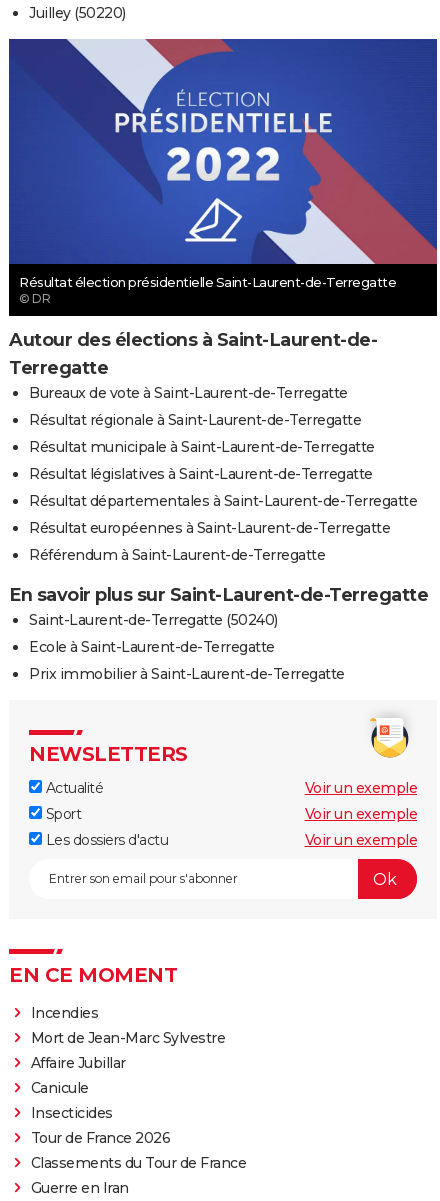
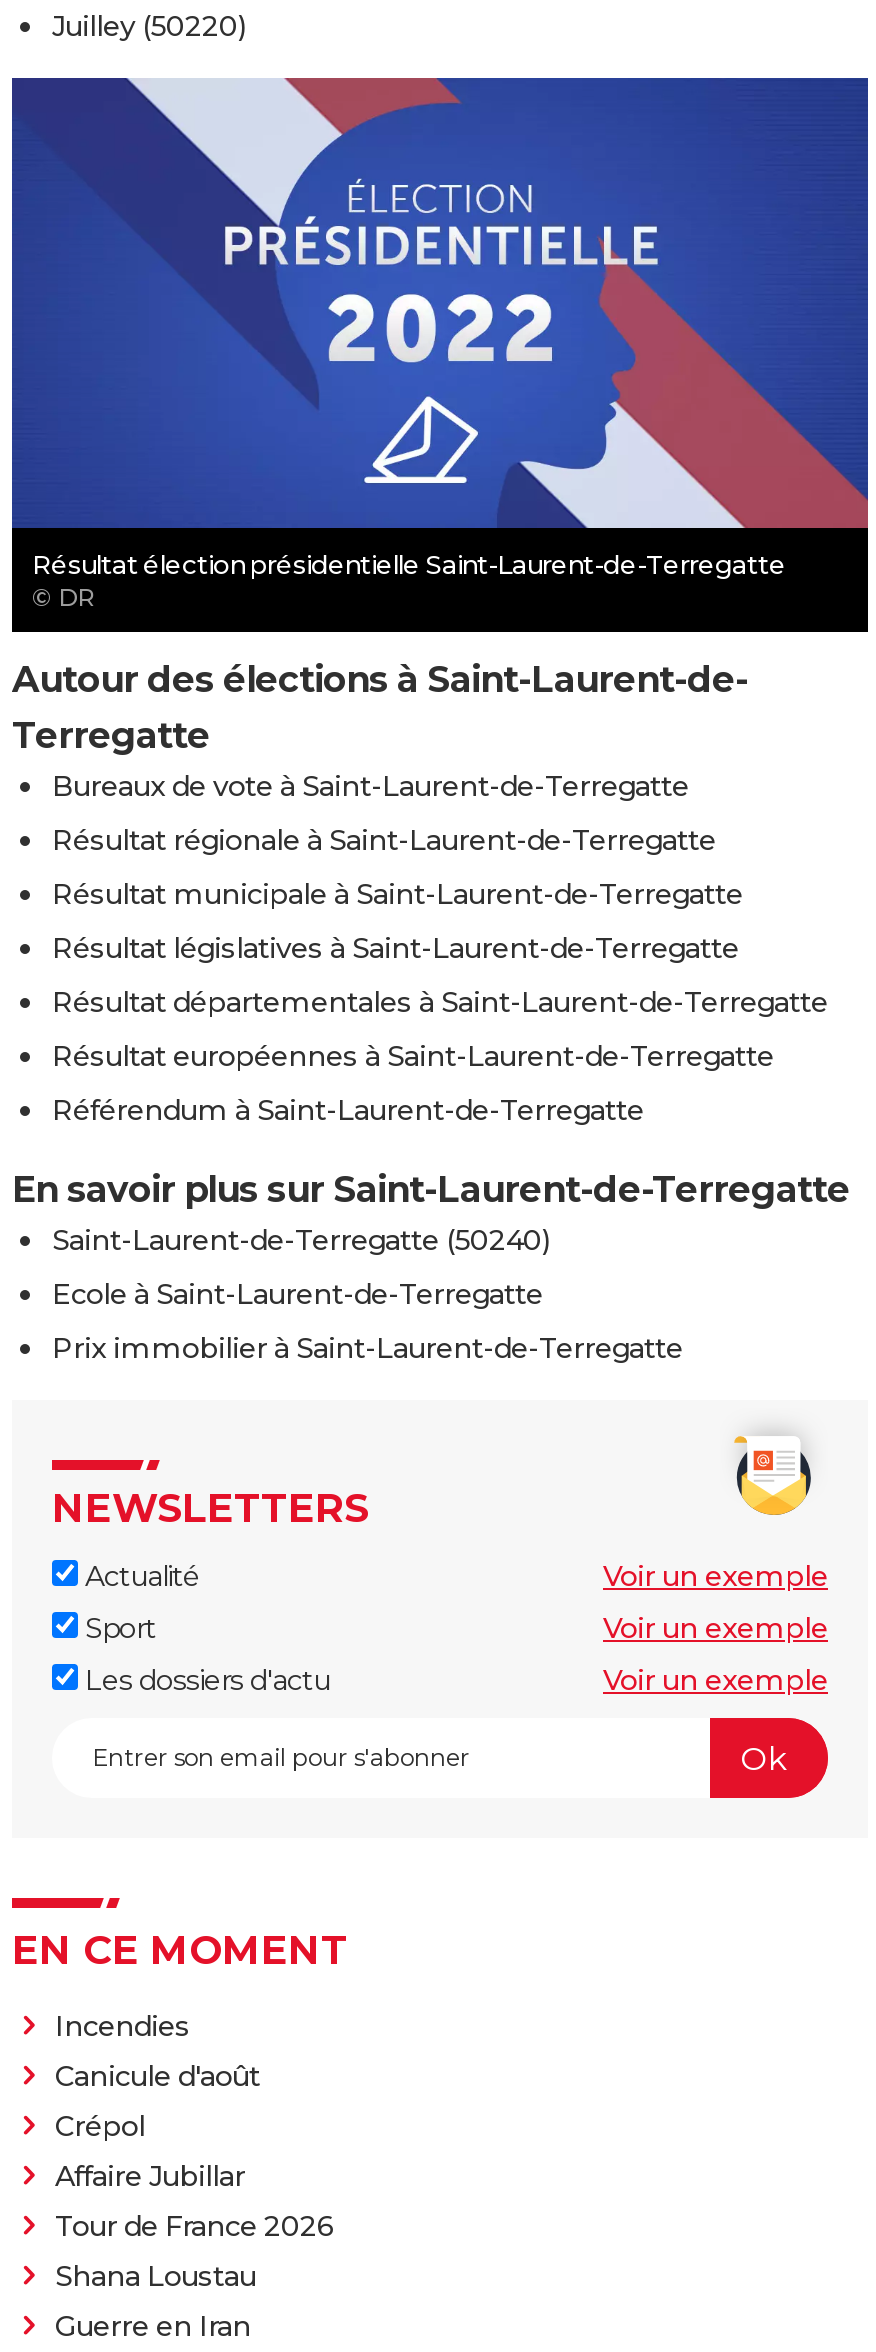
- Mort de Jean-Marc Sylvestre
+ Canicule d'août
+ Crépol

moved down: Affaire Jubillar

- Canicule
- Insecticides

- Classements du Tour de France
+ Shana Loustau
